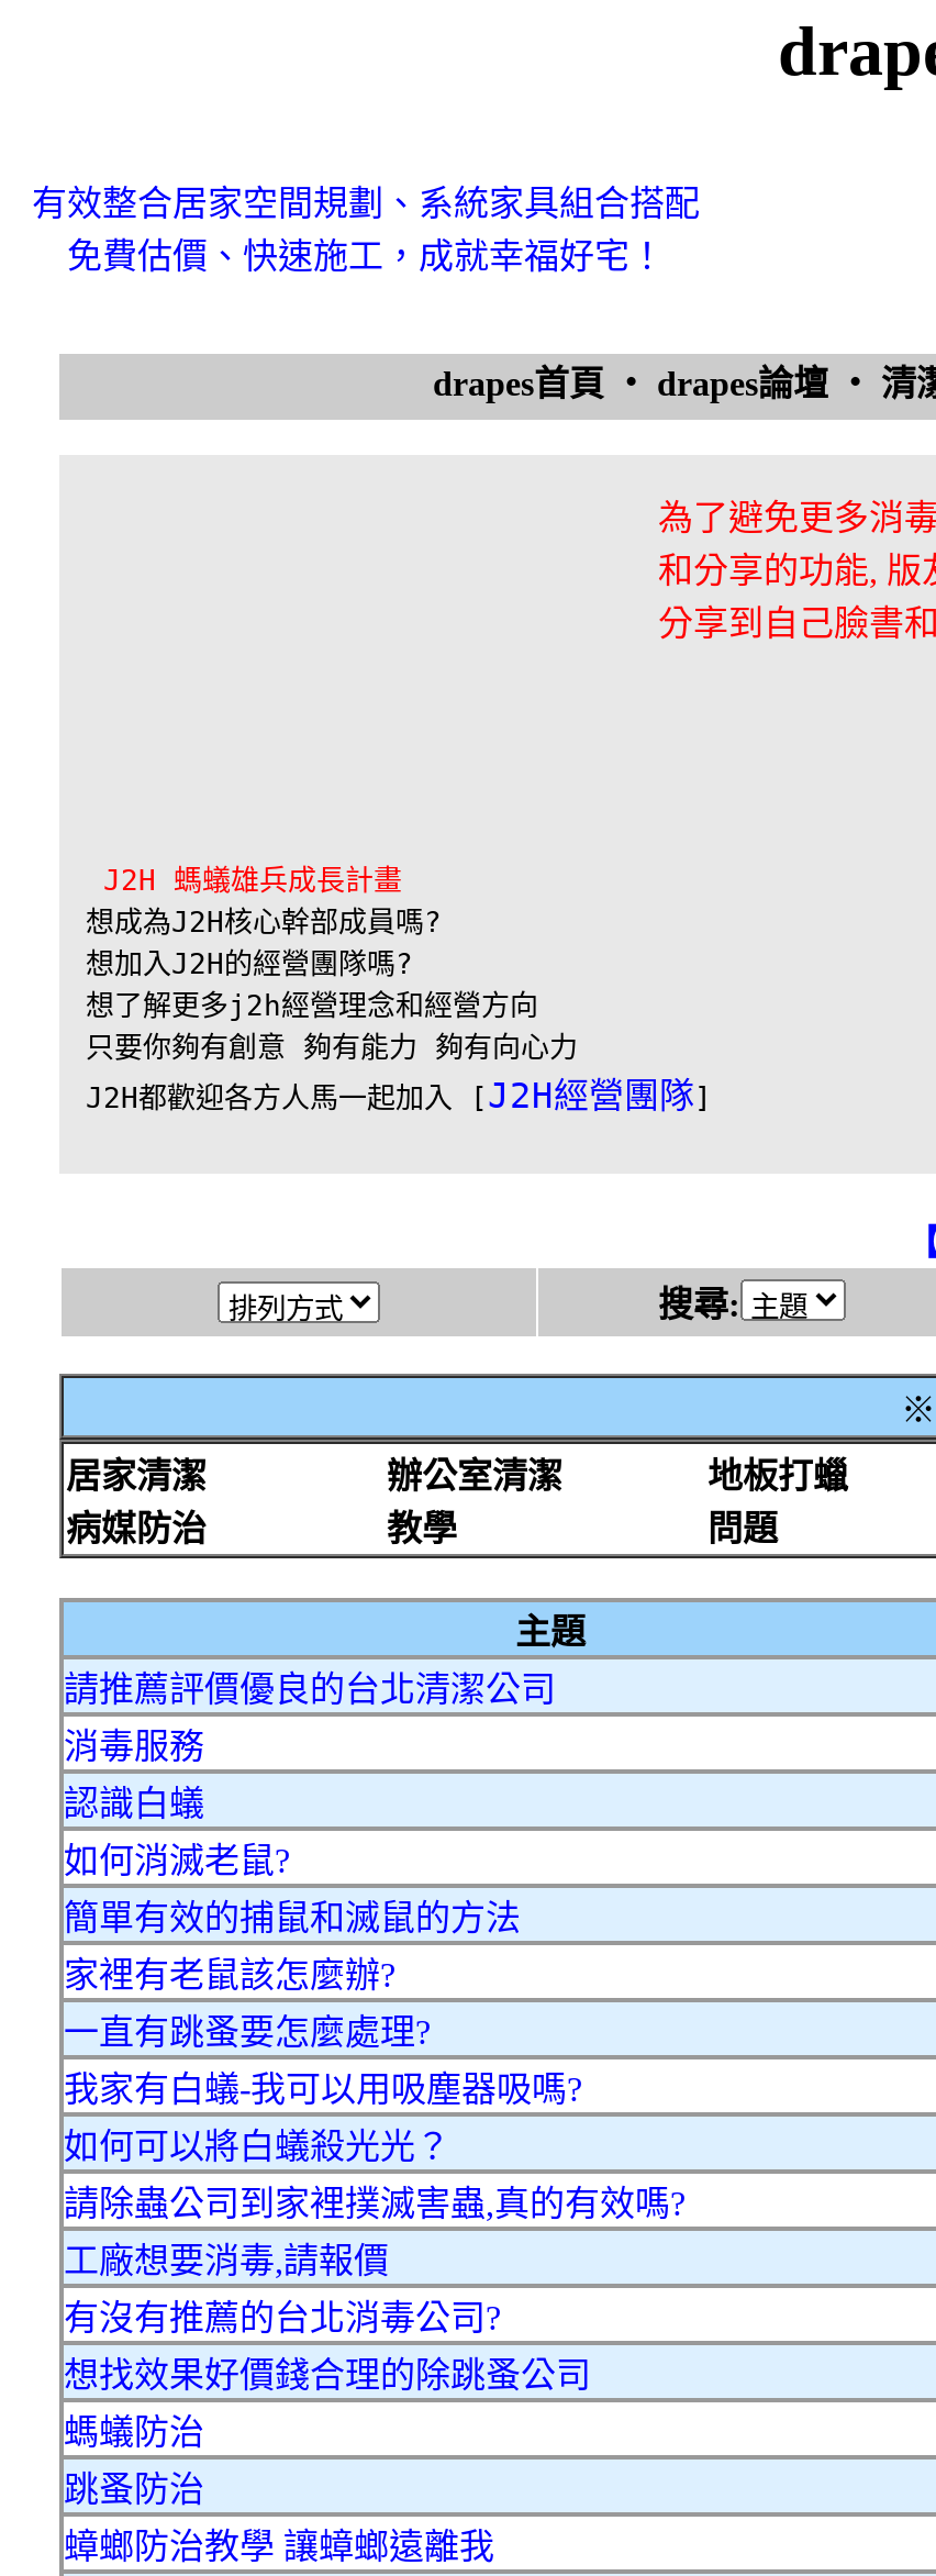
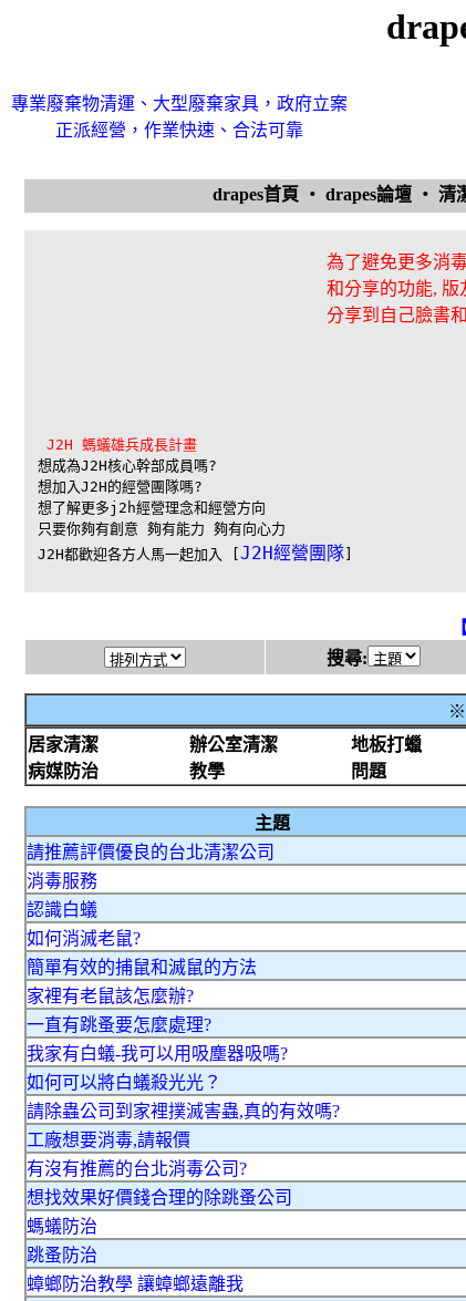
- 有效整合居家空間規劃、系統家具組合搭配
- 免費估價、快速施工，成就幸福好宅！
+ 專業廢棄物清運、大型廢棄家具，政府立案
+ 正派經營，作業快速、合法可靠
